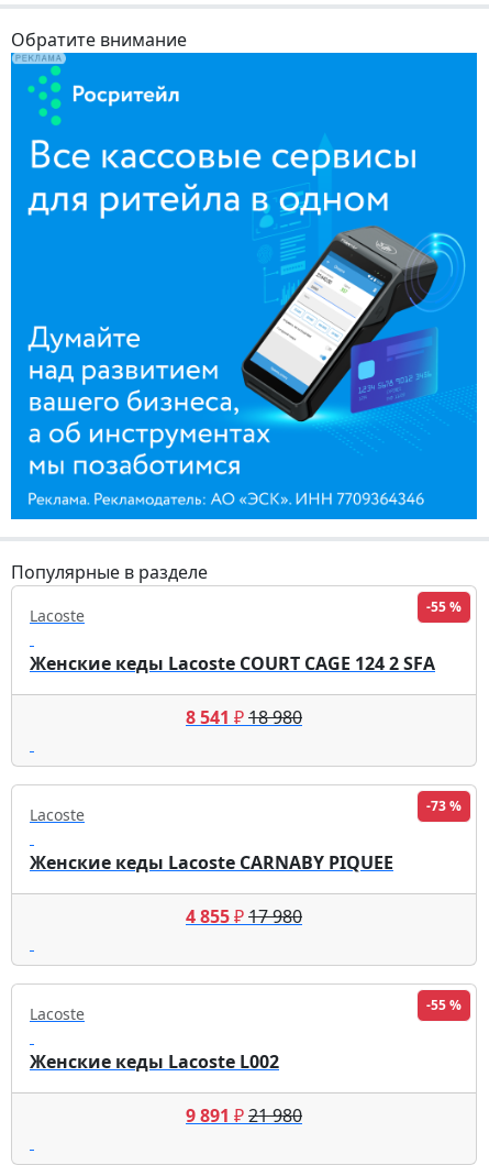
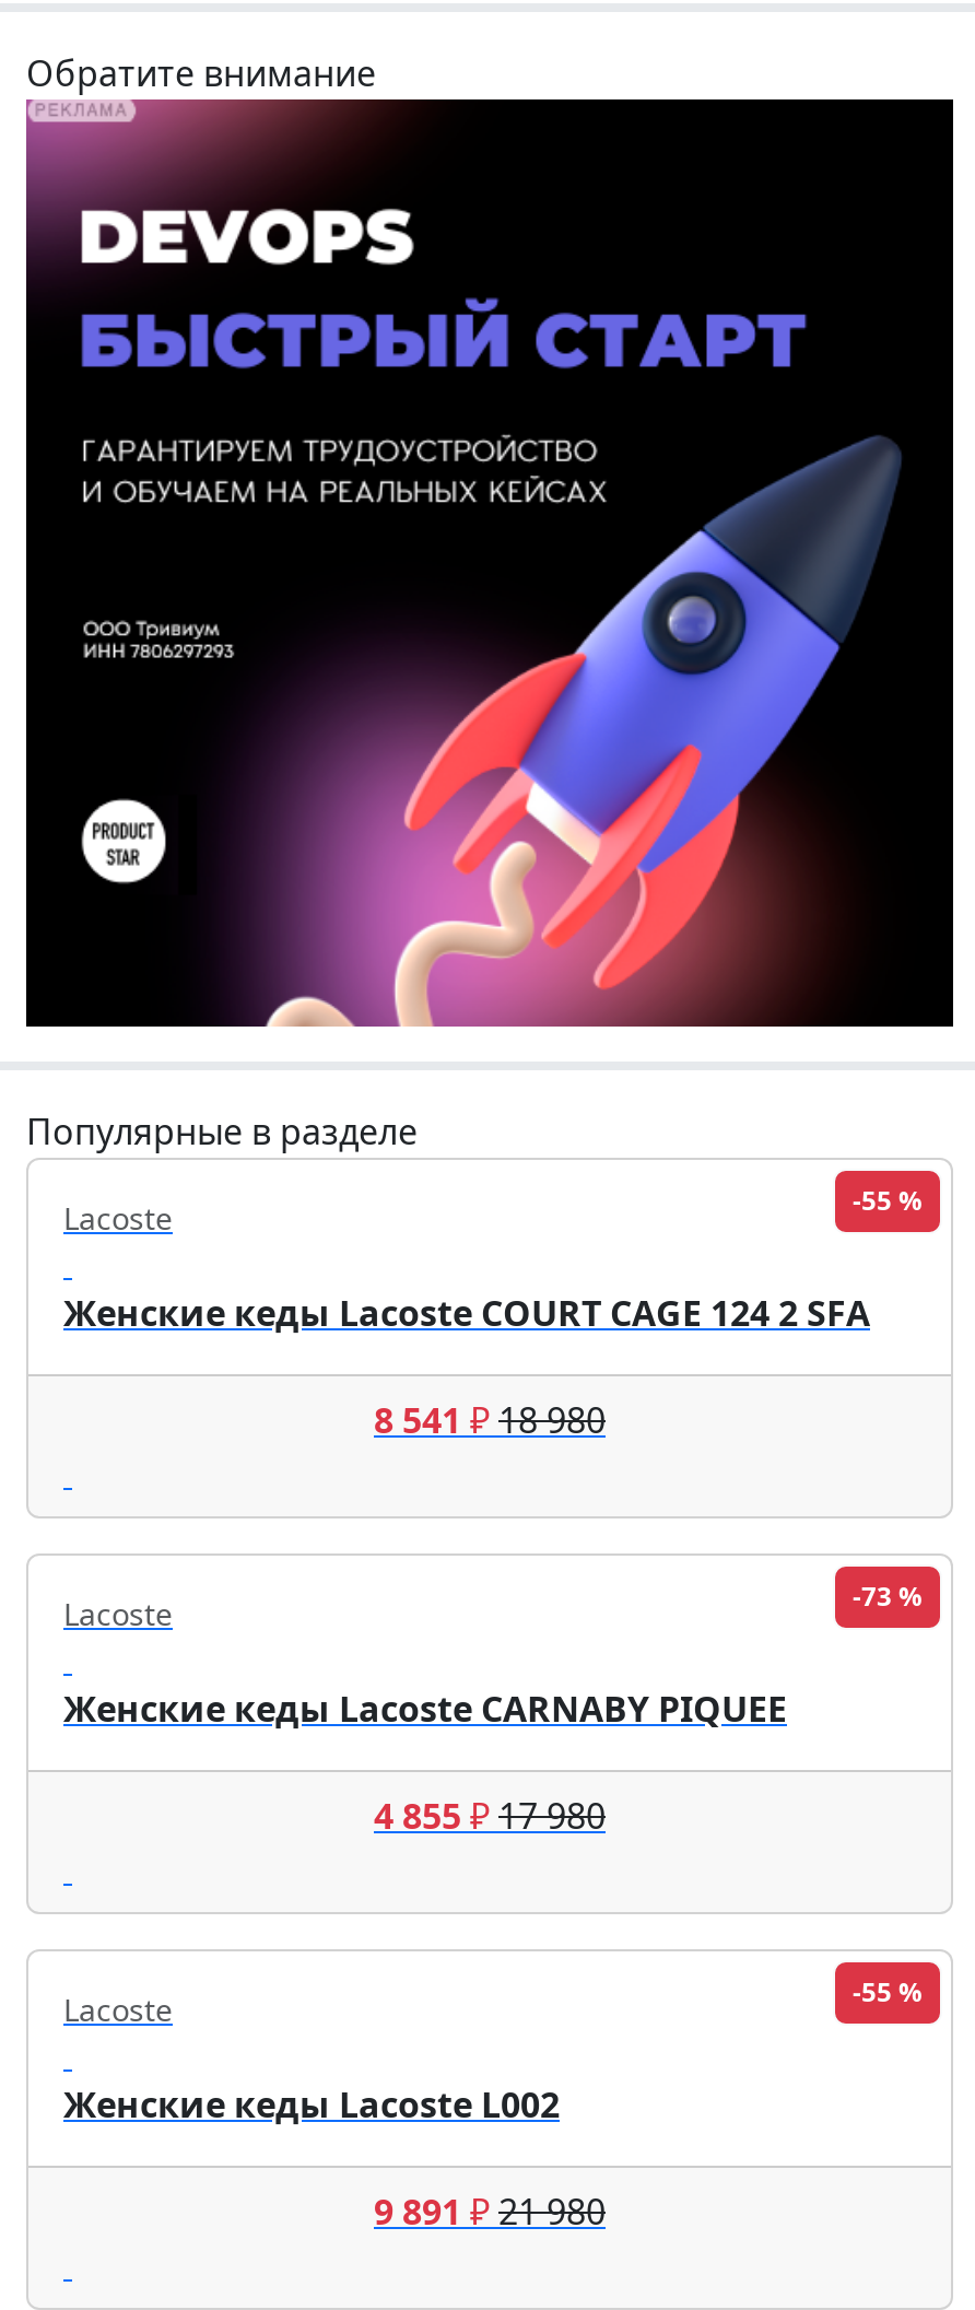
- [image]
+ [image]
